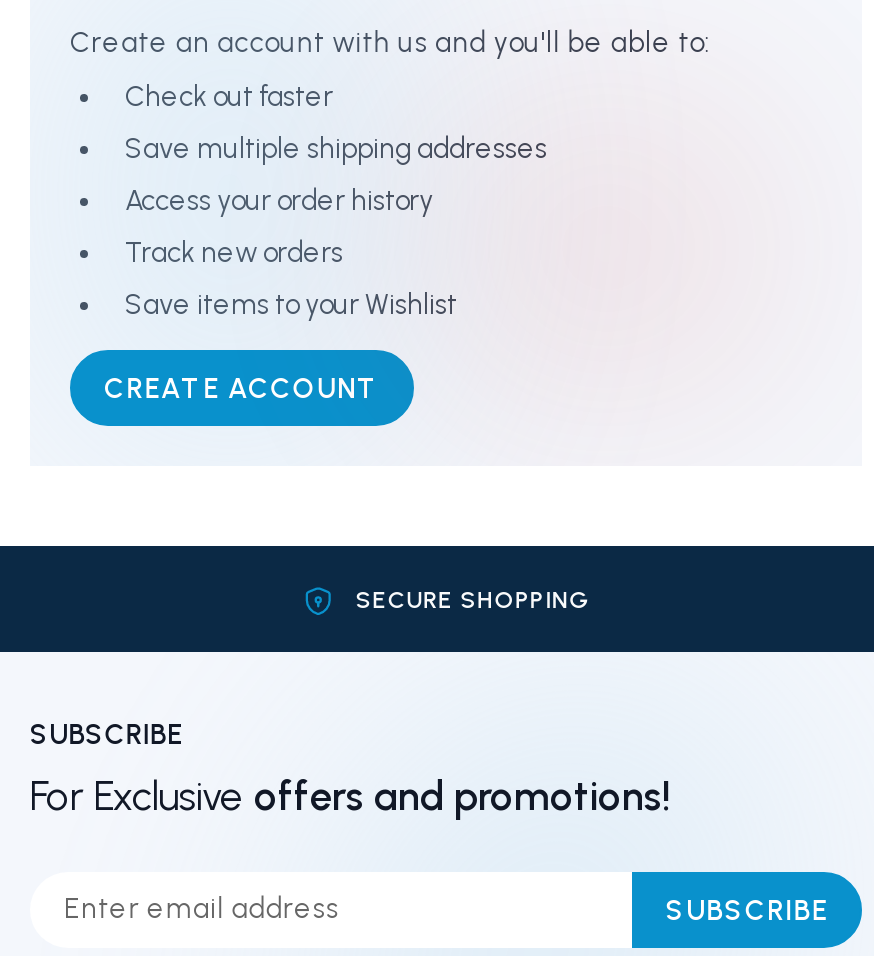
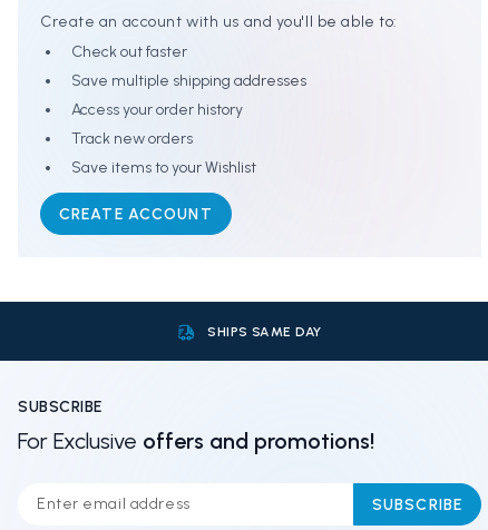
- SECURE SHOPPING
+ SHIPS SAME DAY
